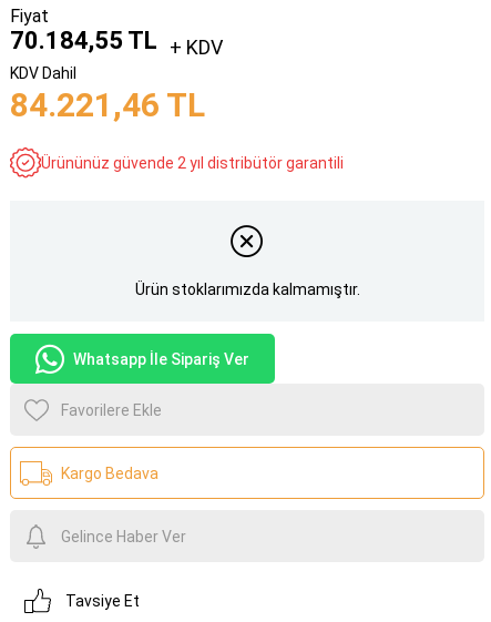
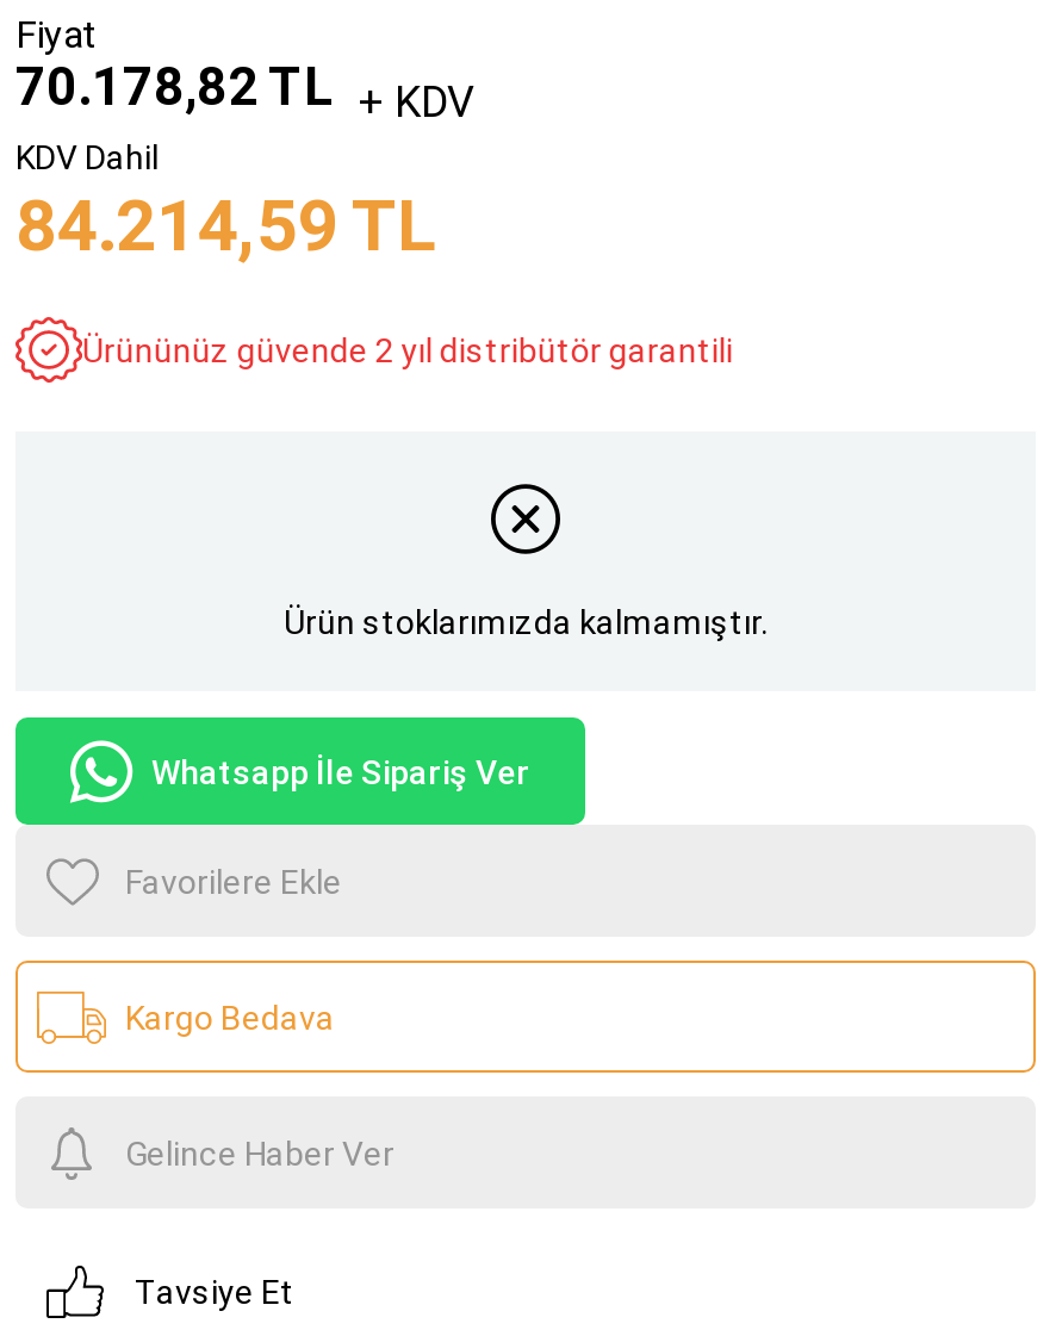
- 70.184,55 TL + KDV
+ 70.178,82 TL + KDV

- 84.221,46 TL
+ 84.214,59 TL
